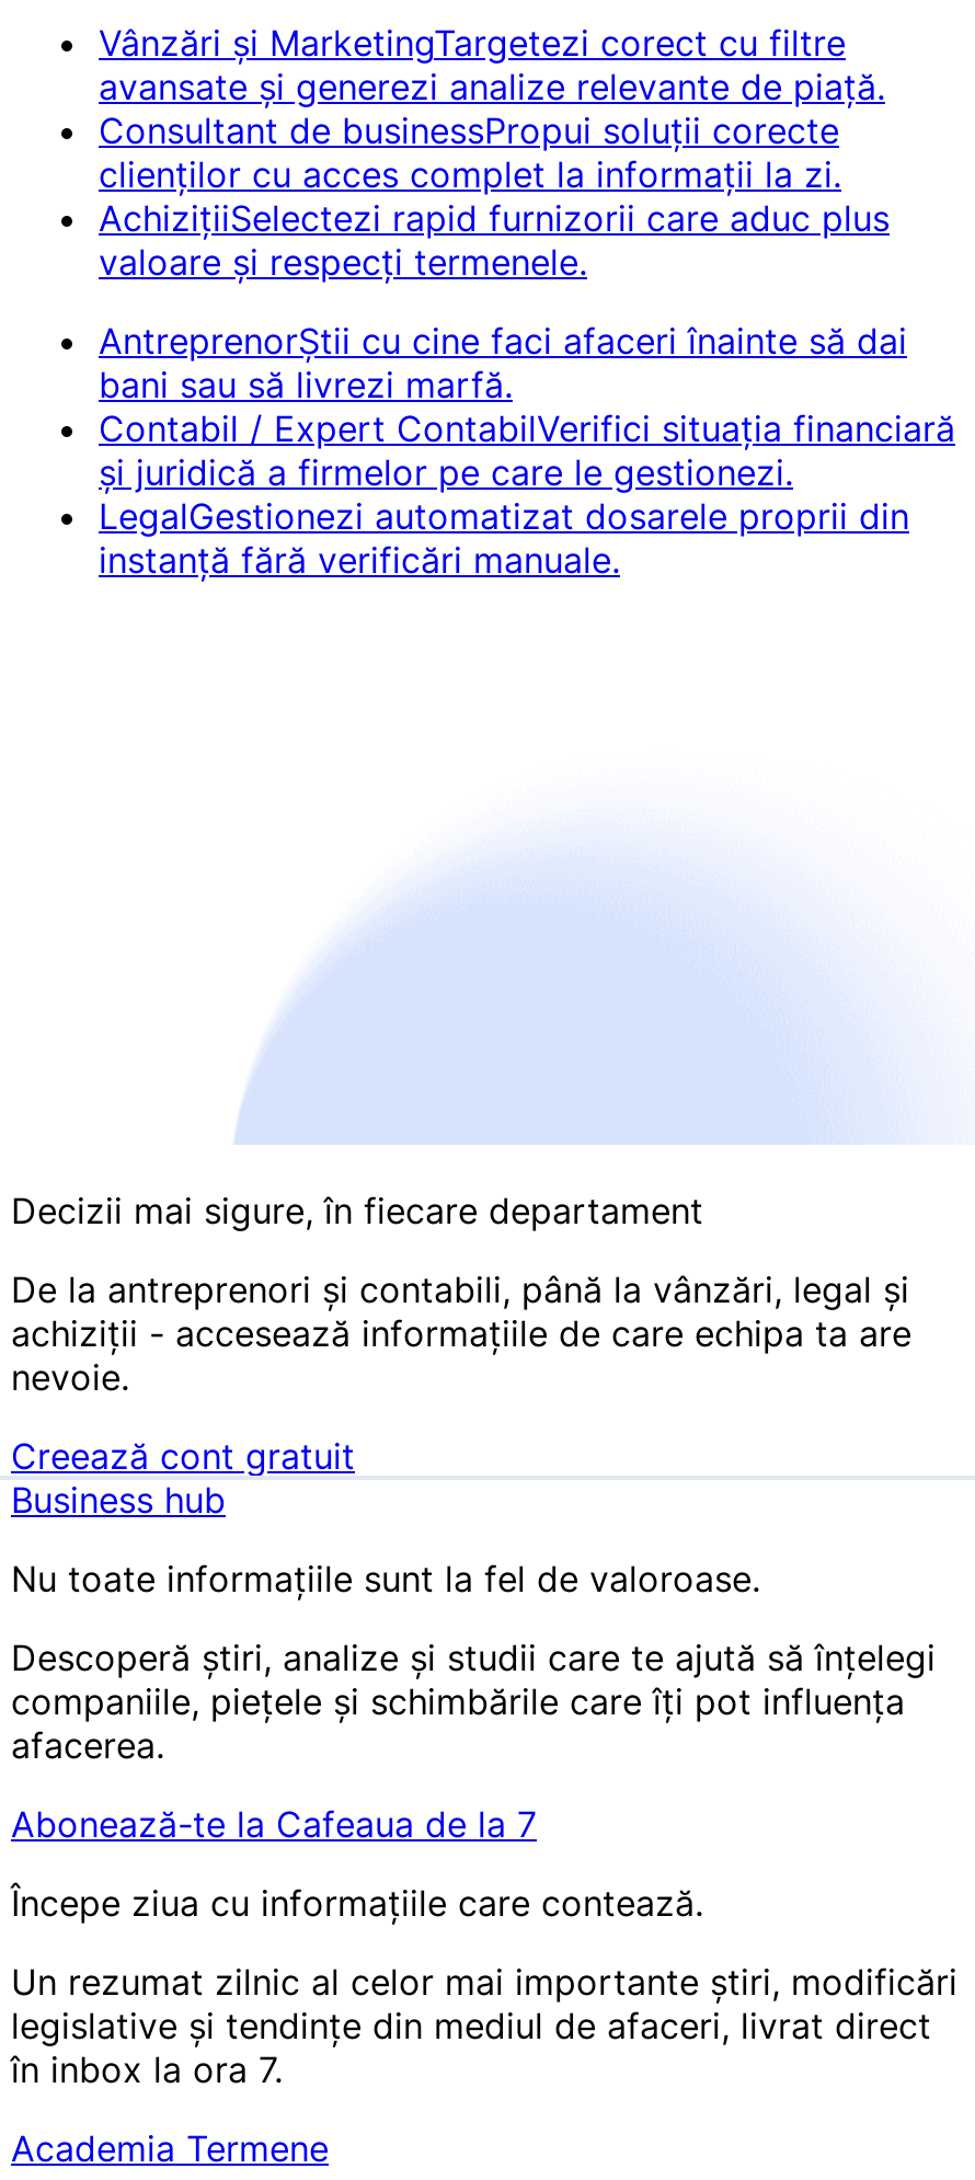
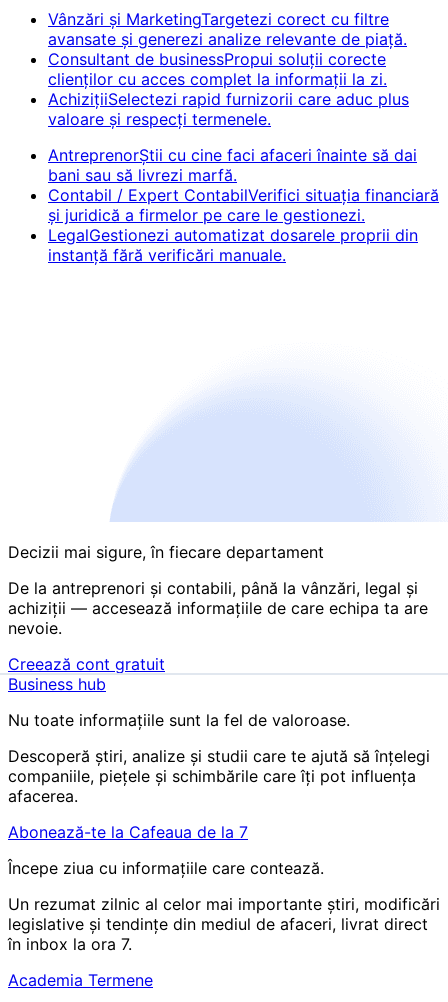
- achiziții - accesează informațiile de care echipa ta are
+ achiziții — accesează informațiile de care echipa ta are
